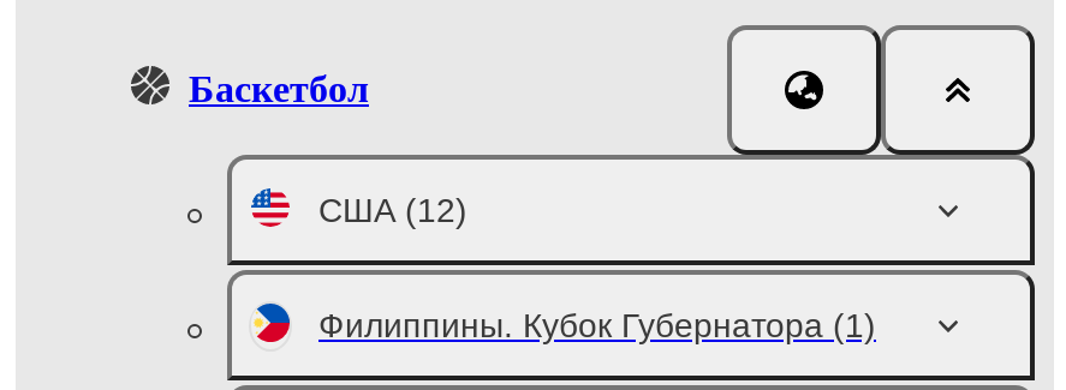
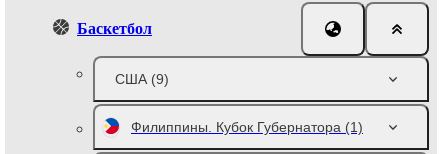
- США (12)
+ США (9)
